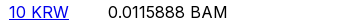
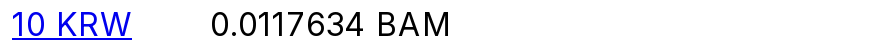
- 10 KRW 0.0115888 BAM
+ 10 KRW 0.0117634 BAM
